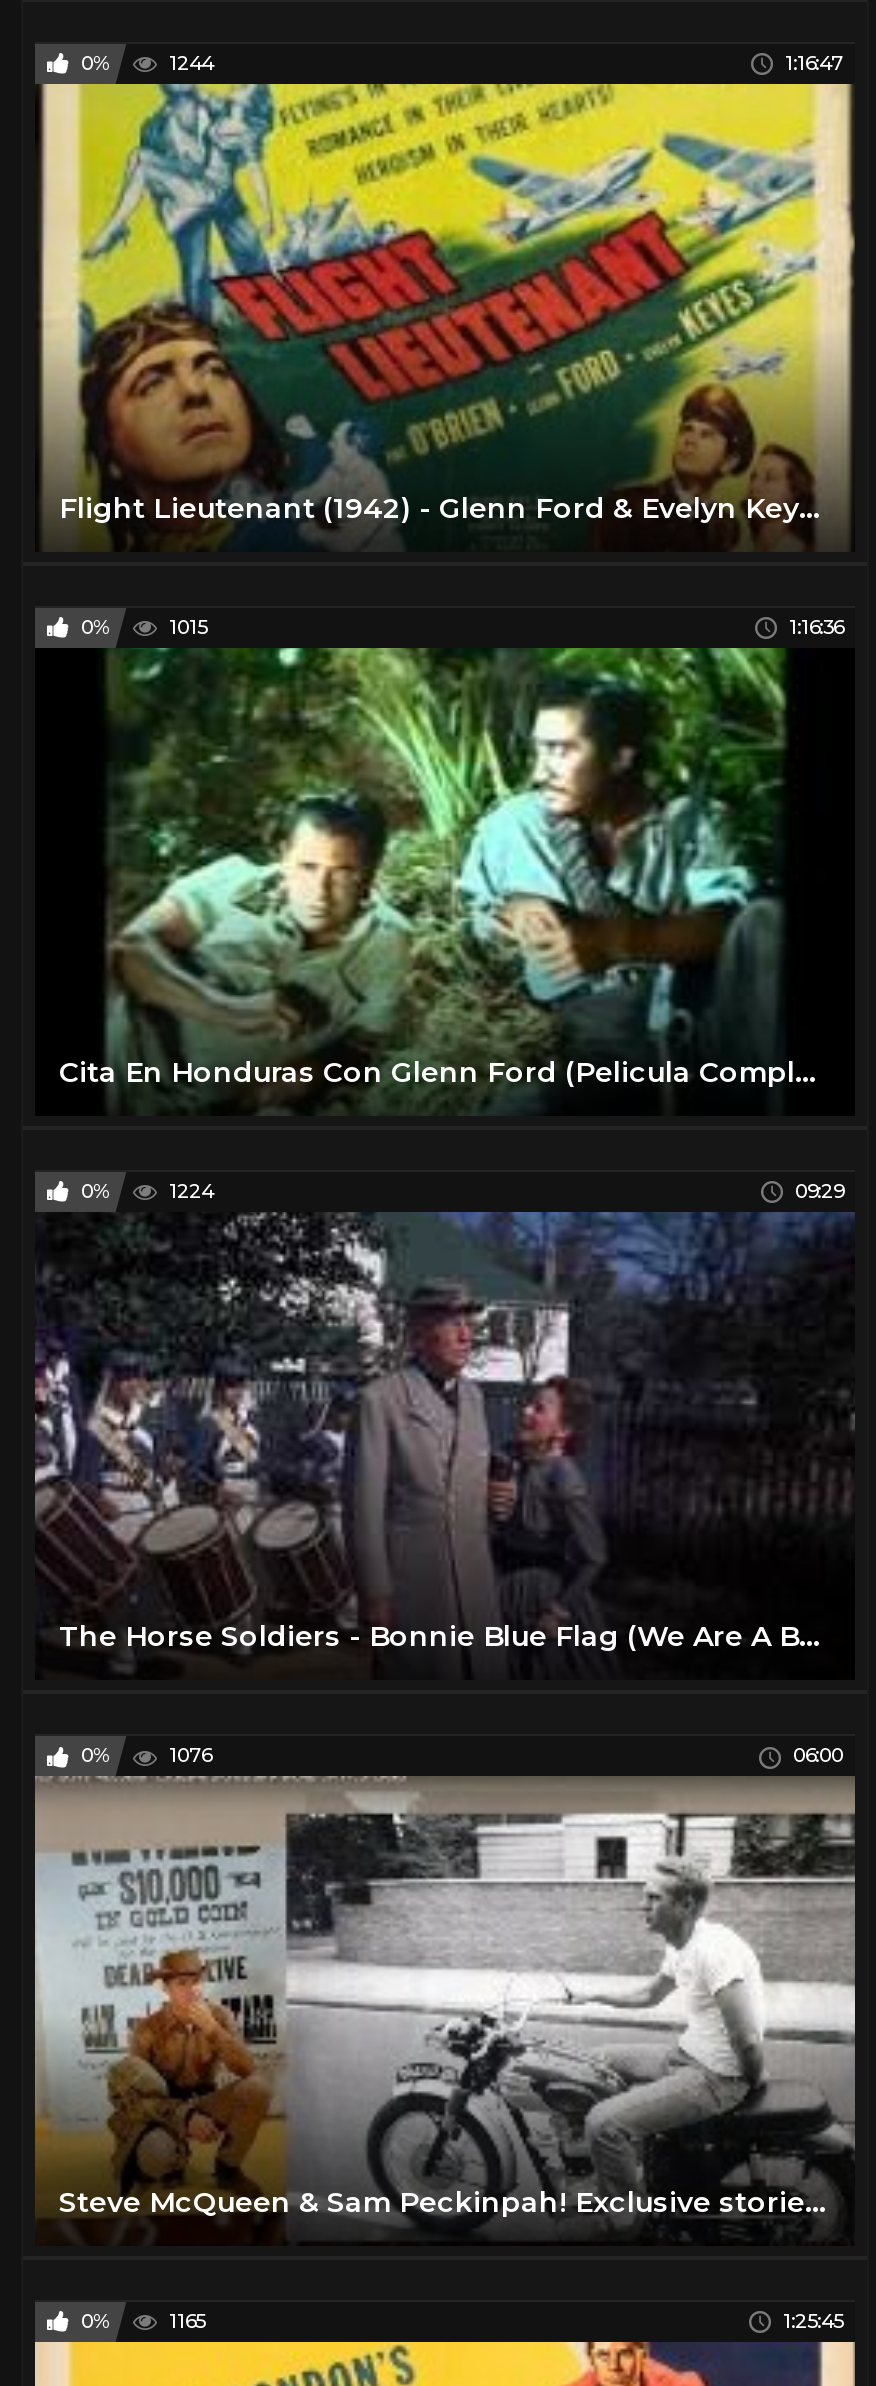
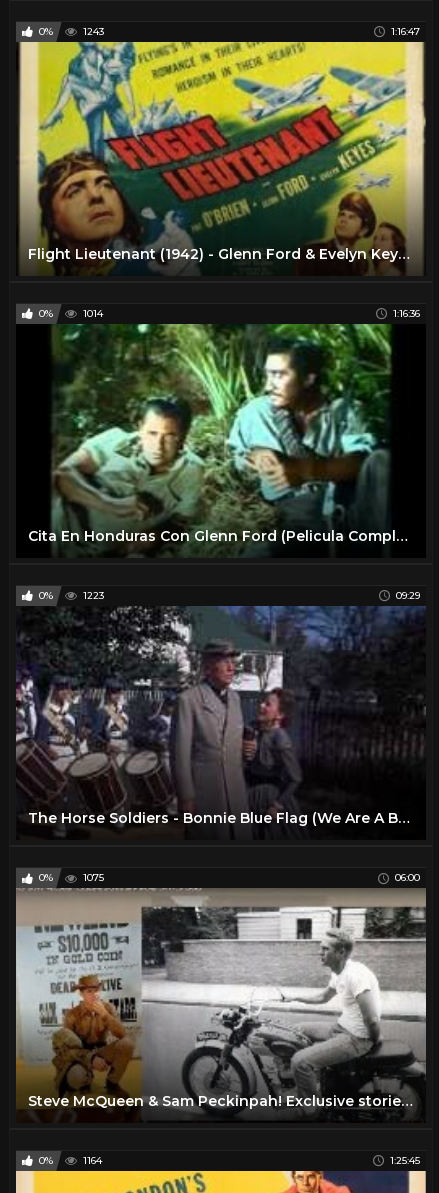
- 1244
+ 1243

- 1015
+ 1014

- 1224
+ 1223

- 1076
+ 1075

- 1165
+ 1164
